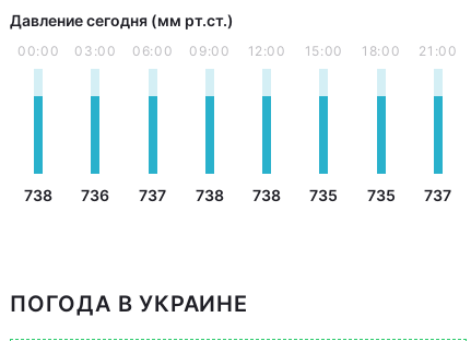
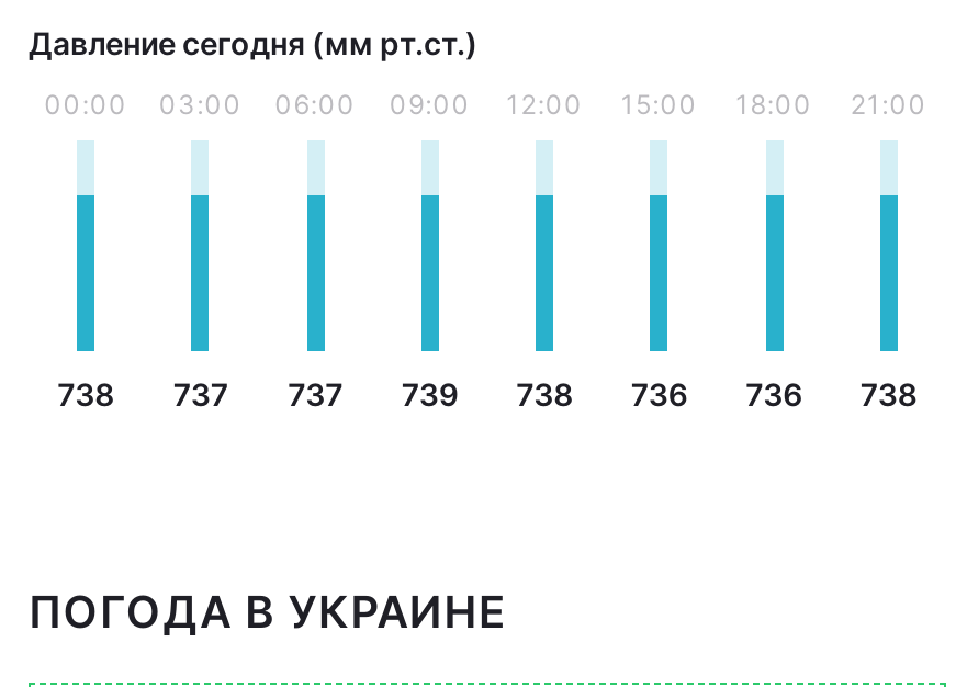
- 736
+ 737

- 738
+ 739

- 735
+ 736

- 735
+ 736

- 737
+ 738
